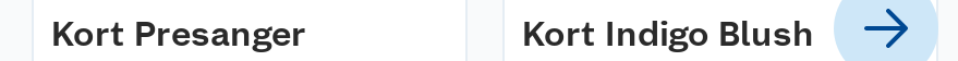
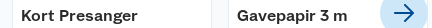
- Kort Indigo Blush
+ Gavepapir 3 m
